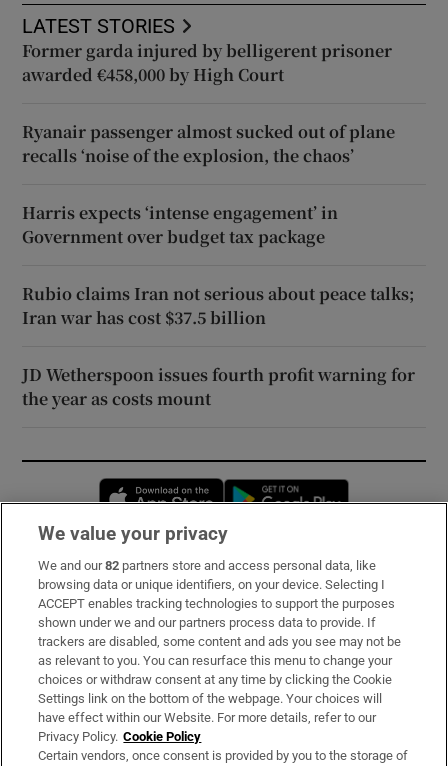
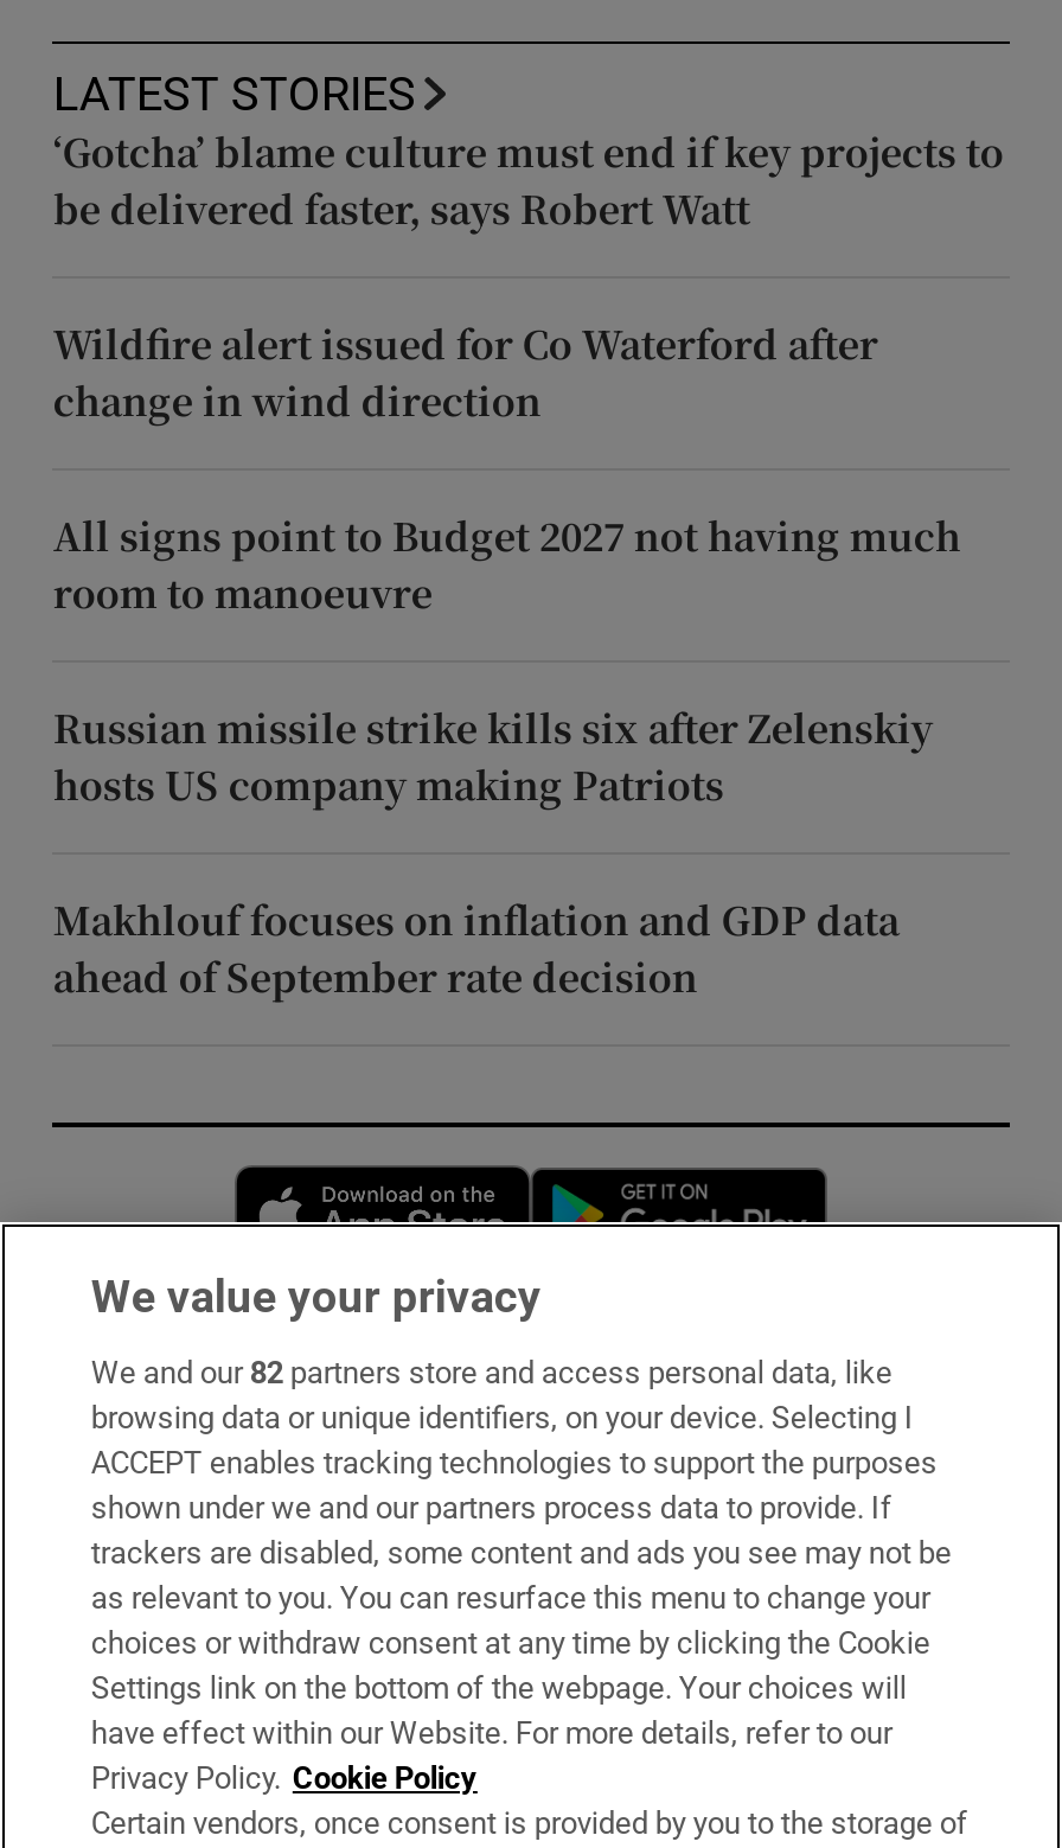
- Former garda injured by belligerent prisoner
- awarded €458,000 by High Court
+ ‘Gotcha’ blame culture must end if key projects to
+ be delivered faster, says Robert Watt

- Ryanair passenger almost sucked out of plane
- recalls ‘noise of the explosion, the chaos’
+ Wildfire alert issued for Co Waterford after
+ change in wind direction

- Harris expects ‘intense engagement’ in
- Government over budget tax package
+ All signs point to Budget 2027 not having much
+ room to manoeuvre

- Rubio claims Iran not serious about peace talks;
- Iran war has cost $37.5 billion
+ Russian missile strike kills six after Zelenskiy
+ hosts US company making Patriots

- JD Wetherspoon issues fourth profit warning for
- the year as costs mount
+ Makhlouf focuses on inflation and GDP data
+ ahead of September rate decision
